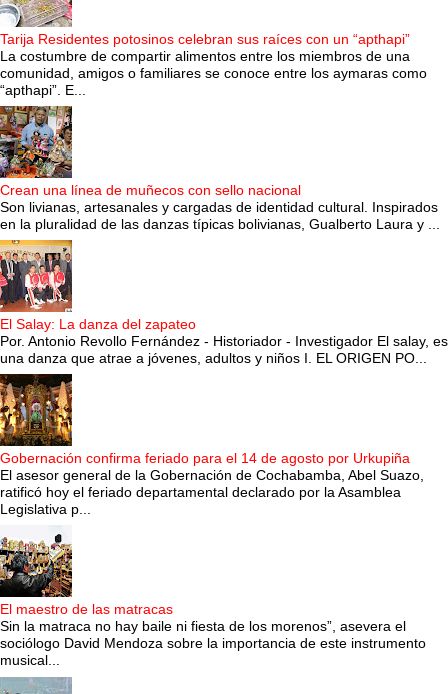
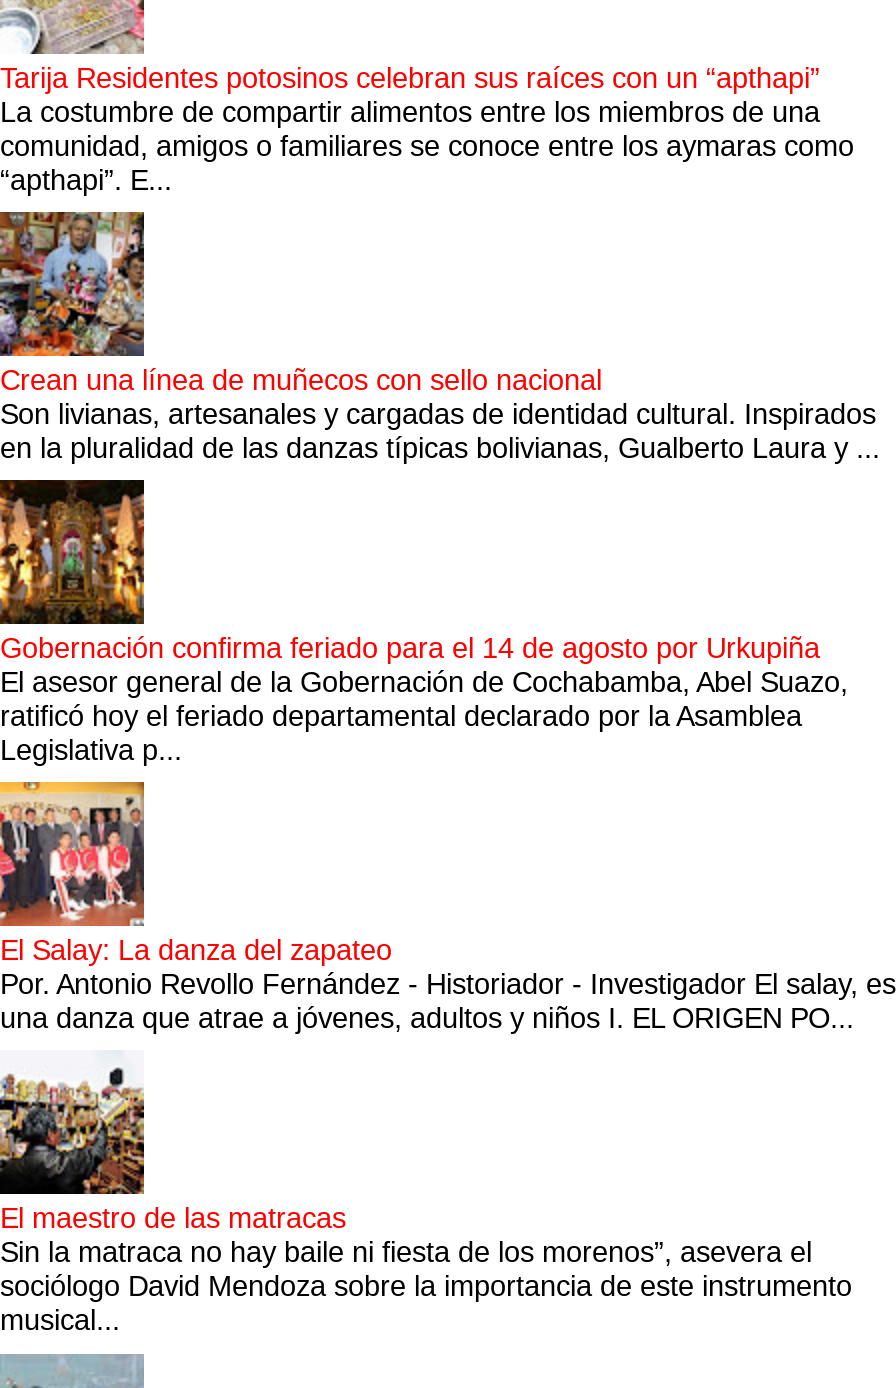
moved down: [image] | El Salay: La danza del zapateo | Por. Antonio Revollo Fernández - Historiador - Investigador El salay, es | una danza que atrae a jóvenes, adultos y niños I. EL ORIGEN PO...

moved up: [image] | Gobernación confirma feriado para el 14 de agosto por Urkupiña | El asesor general de la Gobernación de Cochabamba, Abel Suazo, | ratificó hoy el feriado departamental declarado por la Asamblea | Legislativa p...
